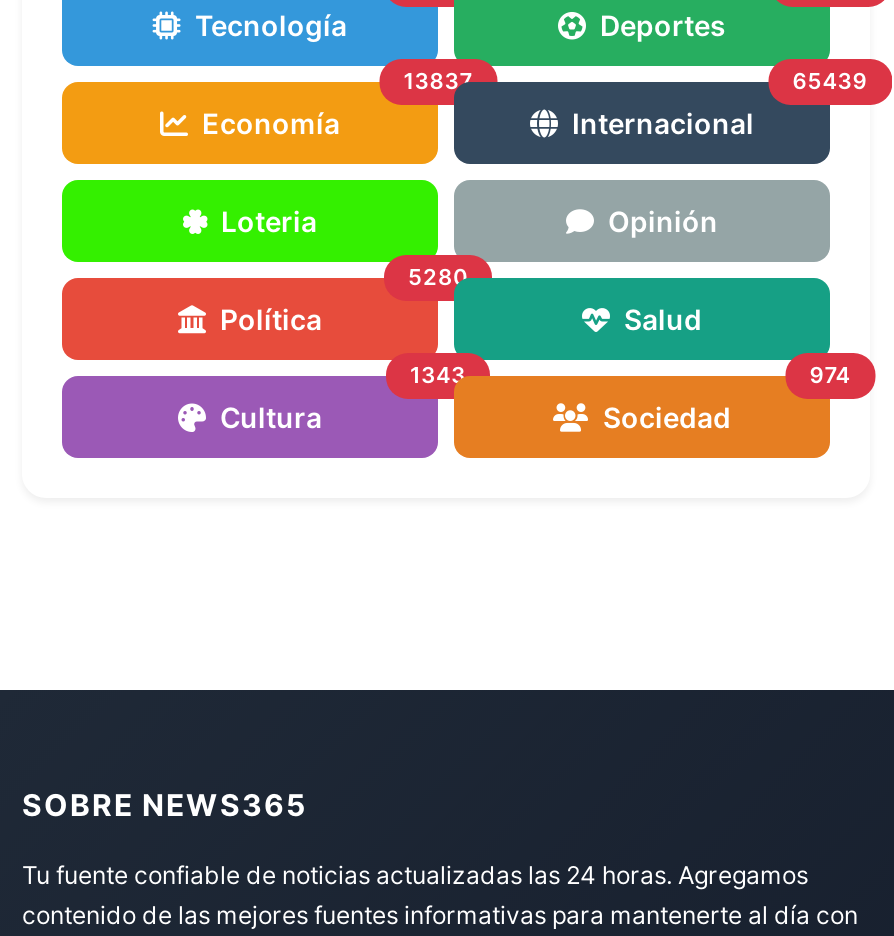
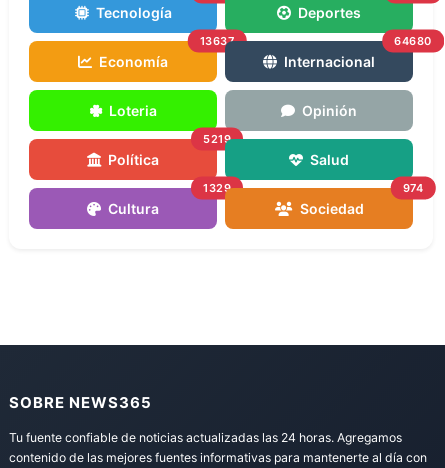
- 13837
+ 13637

- 65439
+ 64680

- 5280
+ 5219

- 1343
+ 1329
